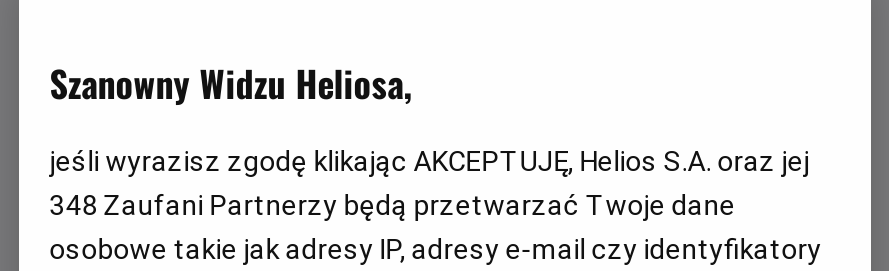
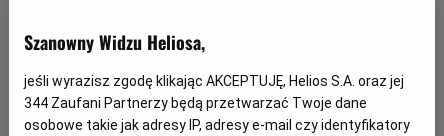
- 348 Zaufani Partnerzy będą przetwarzać Twoje dane
+ 344 Zaufani Partnerzy będą przetwarzać Twoje dane
